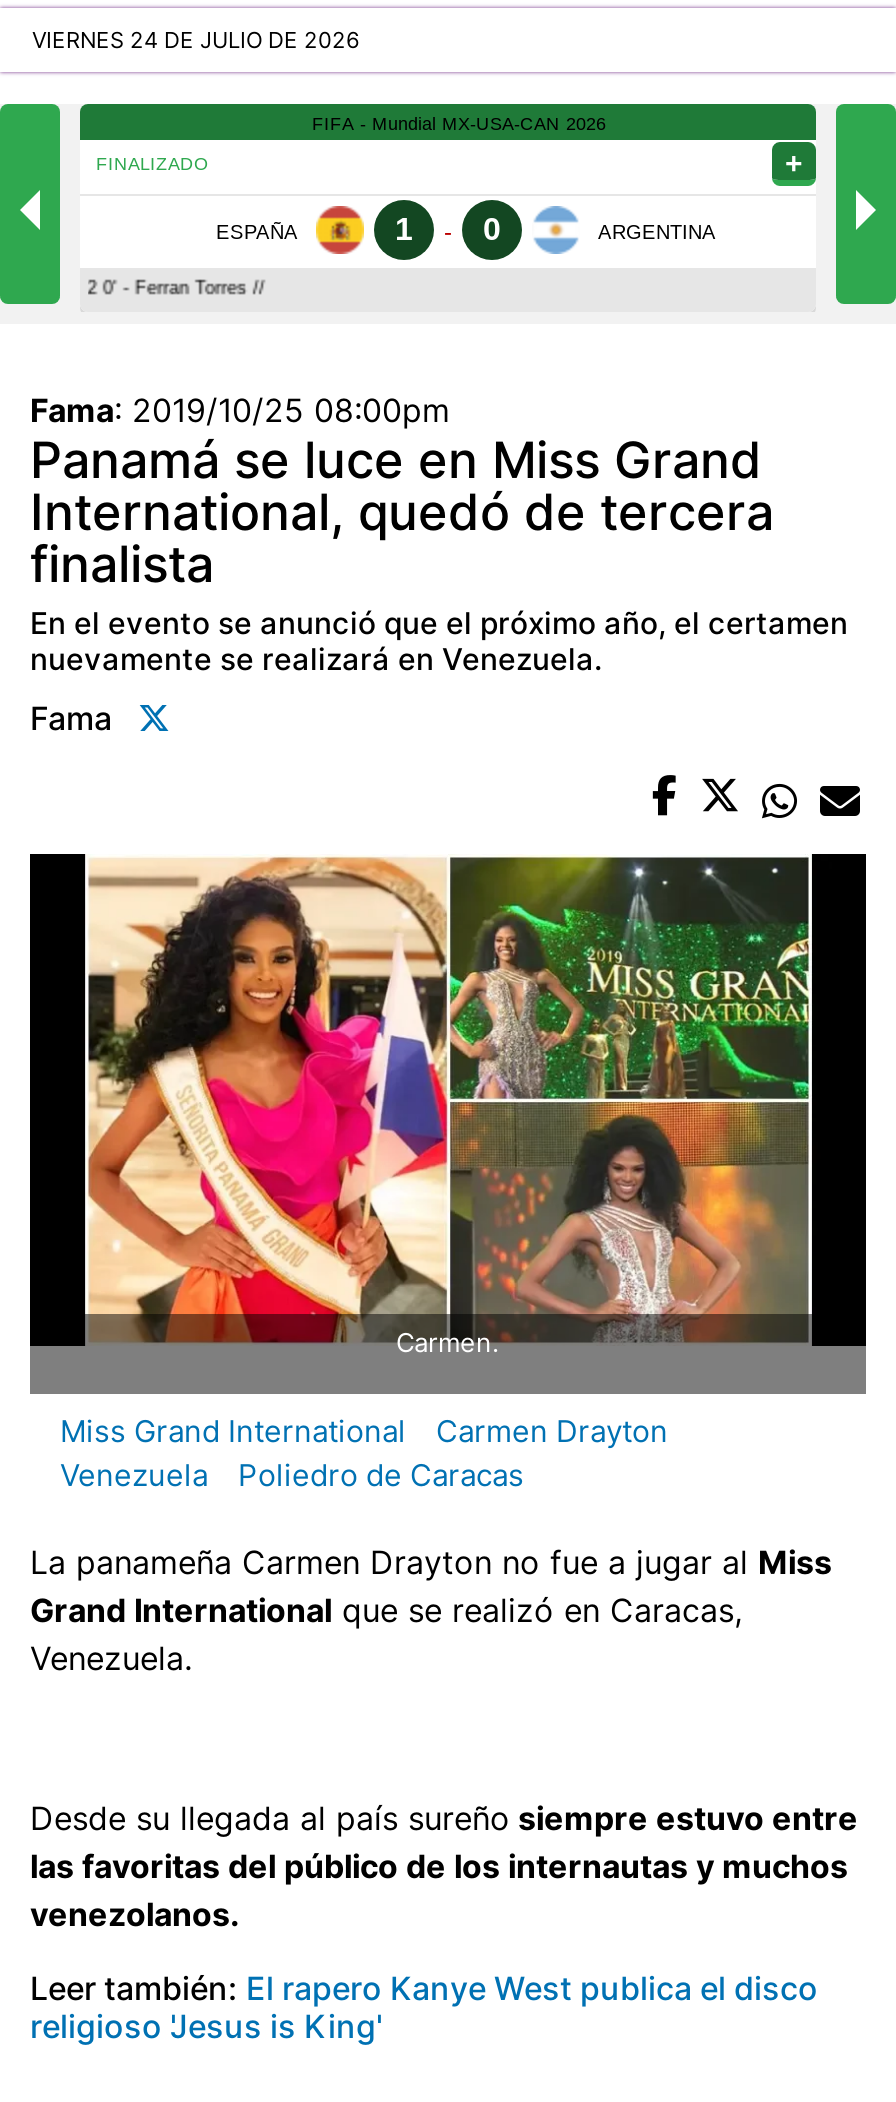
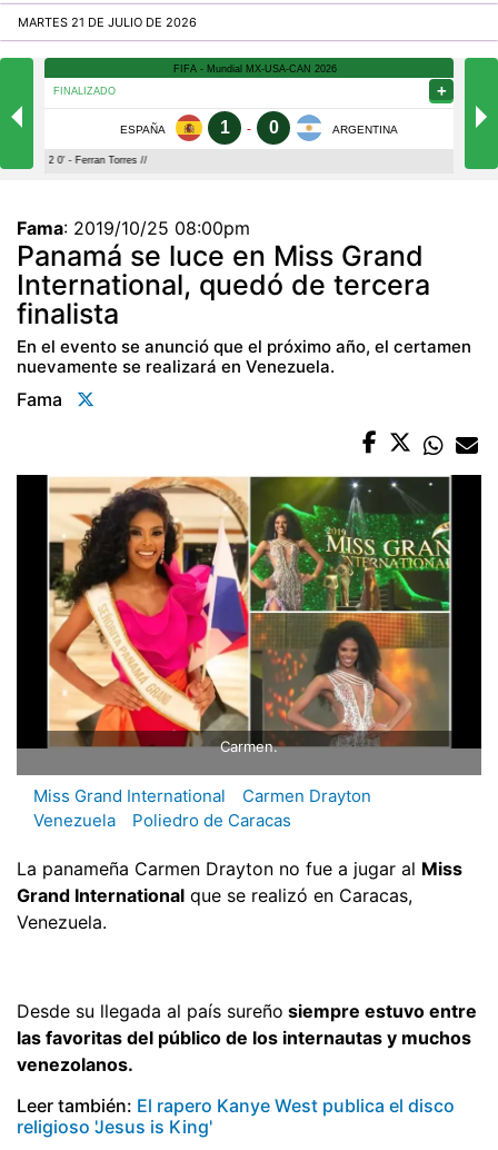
- VIERNES 24 DE JULIO DE 2026
+ MARTES 21 DE JULIO DE 2026
